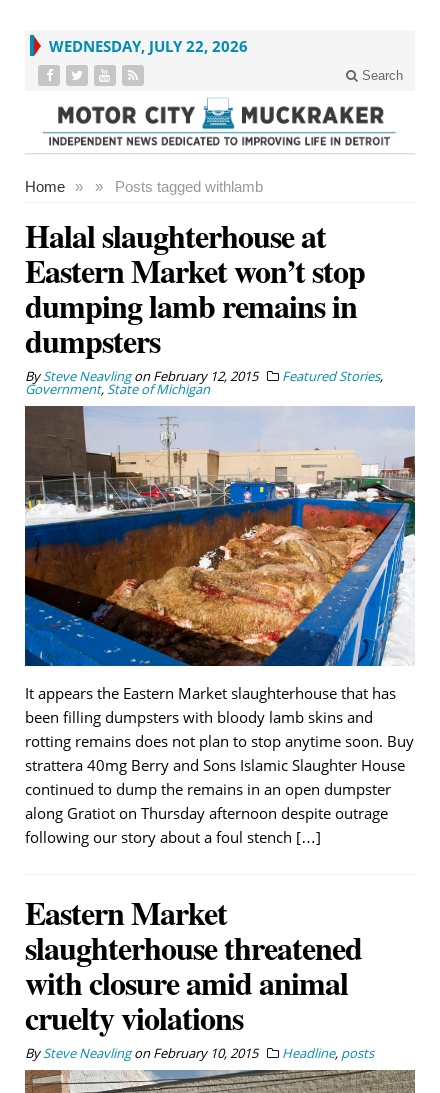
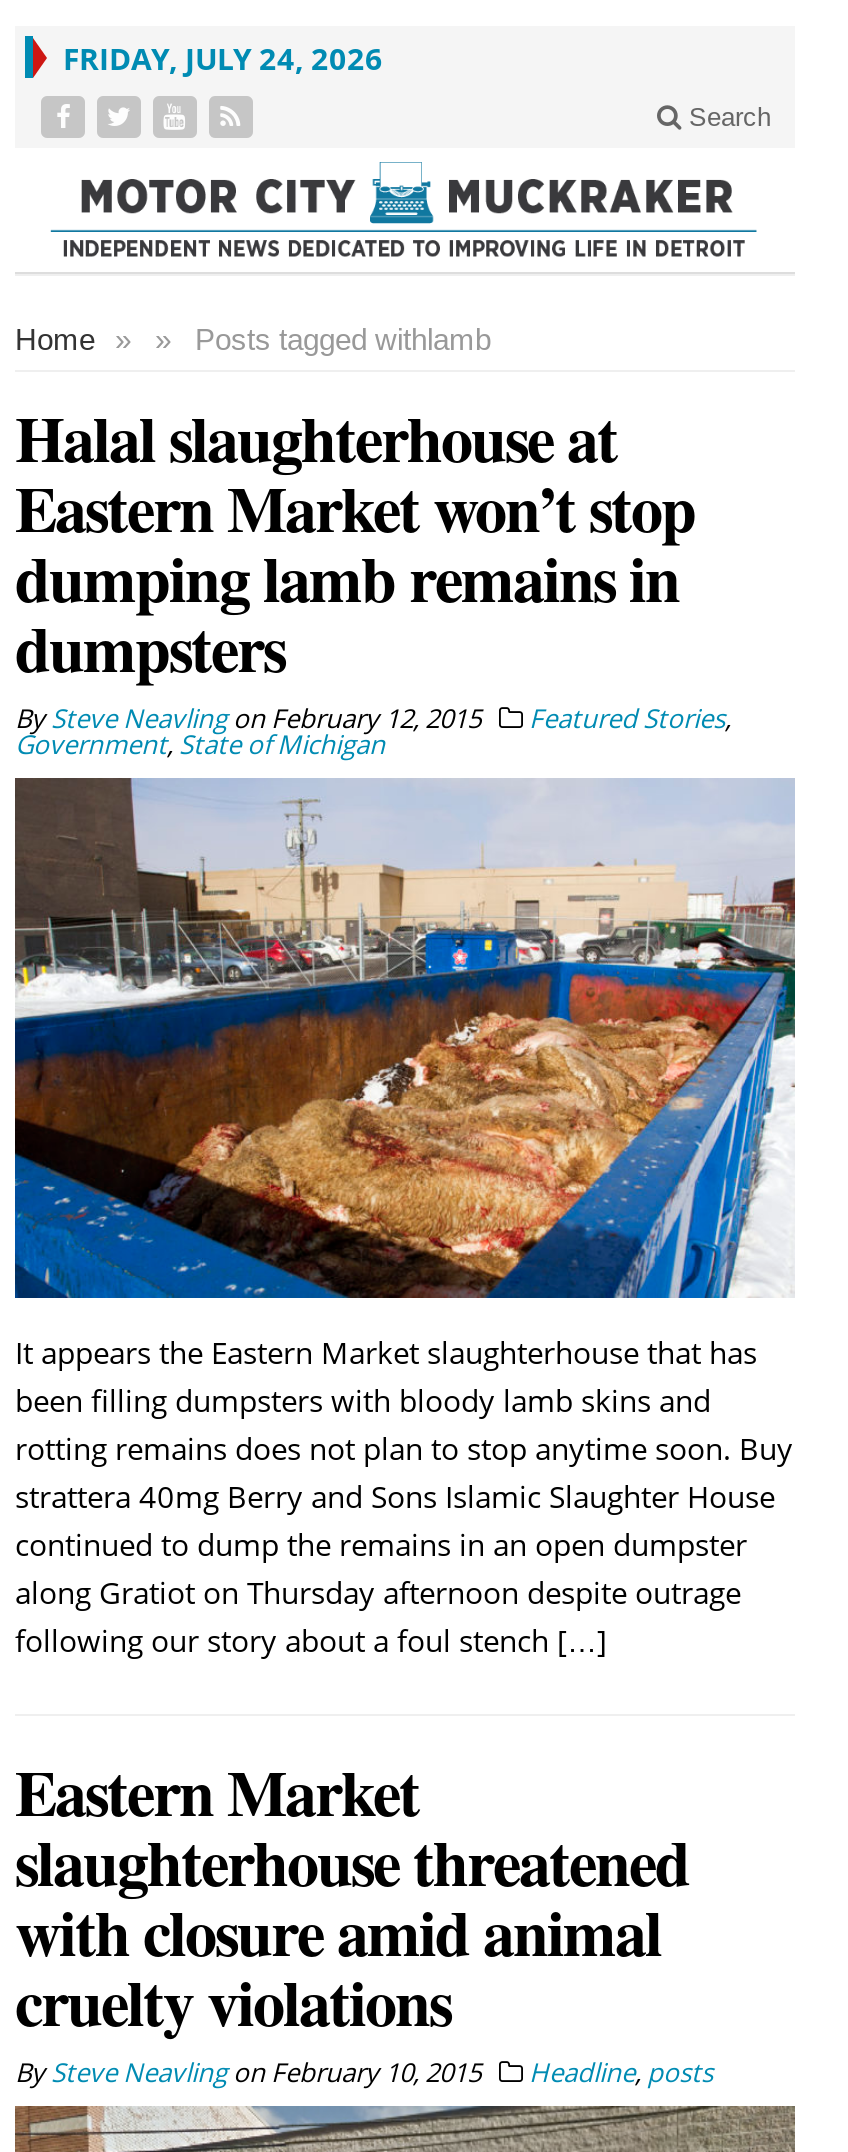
- WEDNESDAY, JULY 22, 2026
+ FRIDAY, JULY 24, 2026
